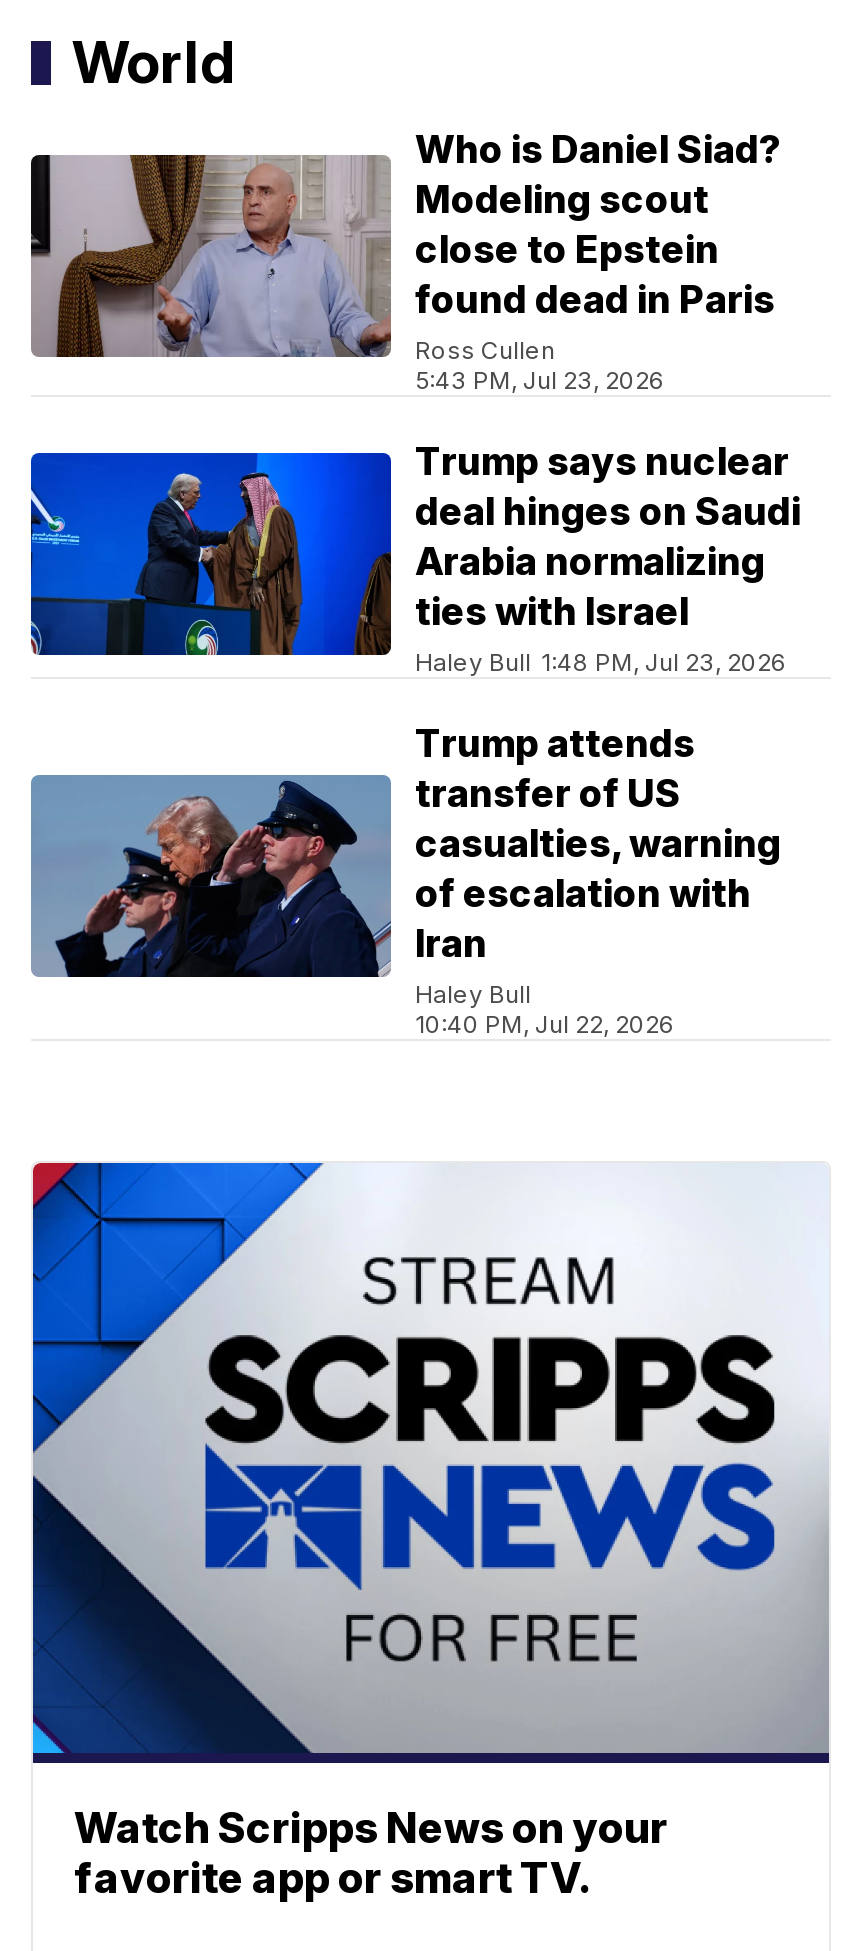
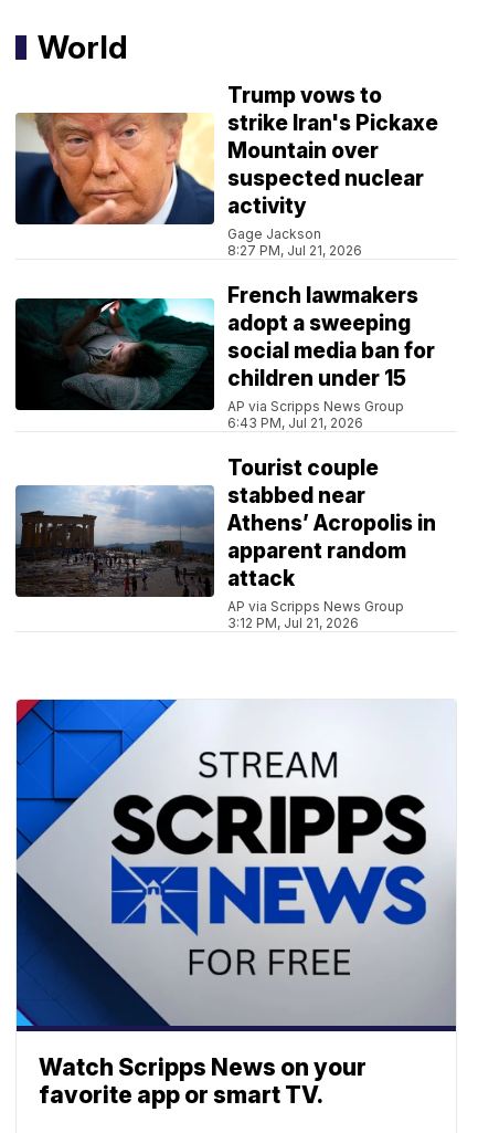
- [image]
- Who is Daniel Siad?
- Modeling scout
- close to Epstein
- found dead in Paris
- Ross Cullen
- 5:43 PM, Jul 23, 2026
+ [image]
+ Trump vows to
+ strike Iran's Pickaxe
+ Mountain over
+ suspected nuclear
+ activity
+ Gage Jackson
+ 8:27 PM, Jul 21, 2026

- [image]
- Trump says nuclear
- deal hinges on Saudi
- Arabia normalizing
- ties with Israel
- Haley Bull 1:48 PM, Jul 23, 2026
+ [image]
+ French lawmakers
+ adopt a sweeping
+ social media ban for
+ children under 15
+ AP via Scripps News Group
+ 6:43 PM, Jul 21, 2026

- [image]
- Trump attends
- transfer of US
- casualties, warning
- of escalation with
- Iran
- Haley Bull
- 10:40 PM, Jul 22, 2026
+ [image]
+ Tourist couple
+ stabbed near
+ Athens’ Acropolis in
+ apparent random
+ attack
+ AP via Scripps News Group
+ 3:12 PM, Jul 21, 2026
